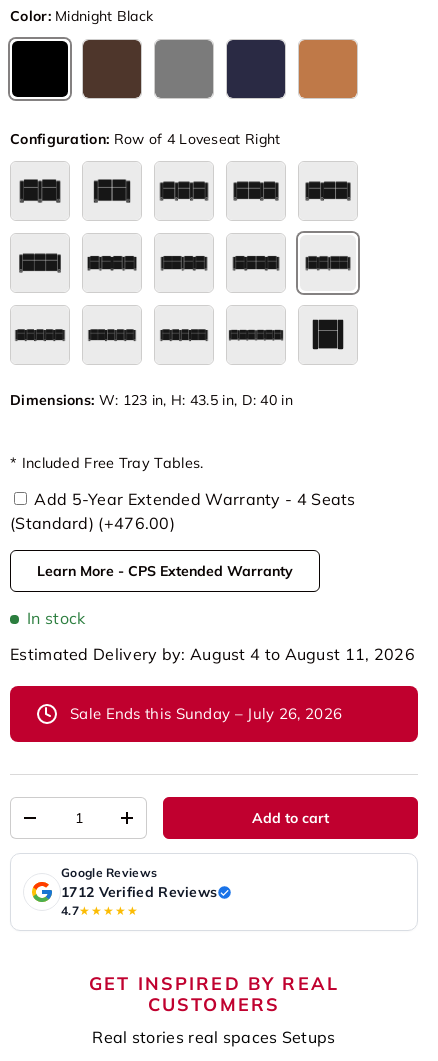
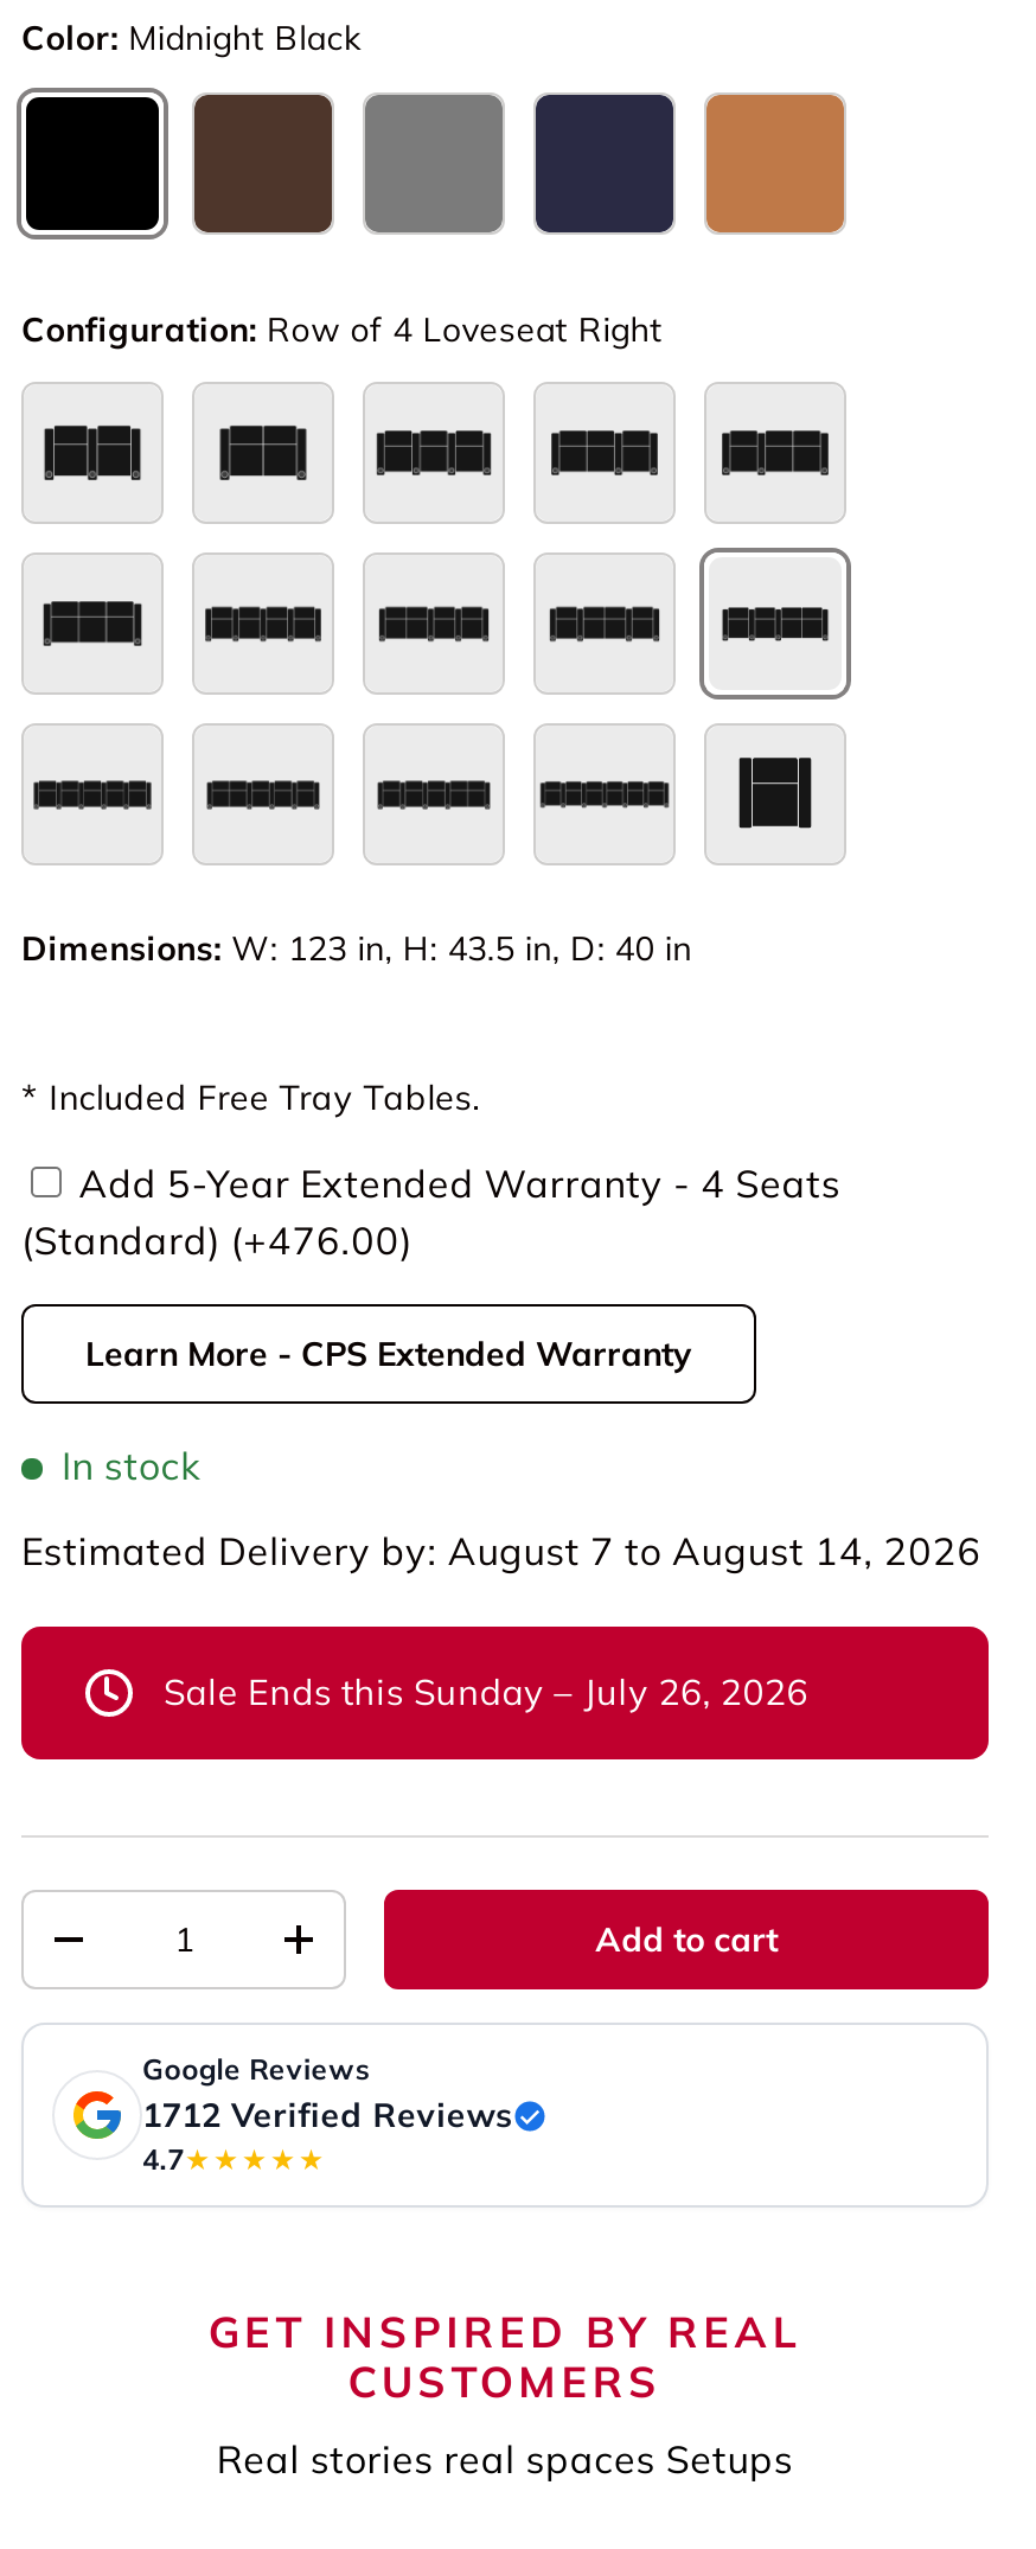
- Estimated Delivery by: August 4 to August 11, 2026
+ Estimated Delivery by: August 7 to August 14, 2026
